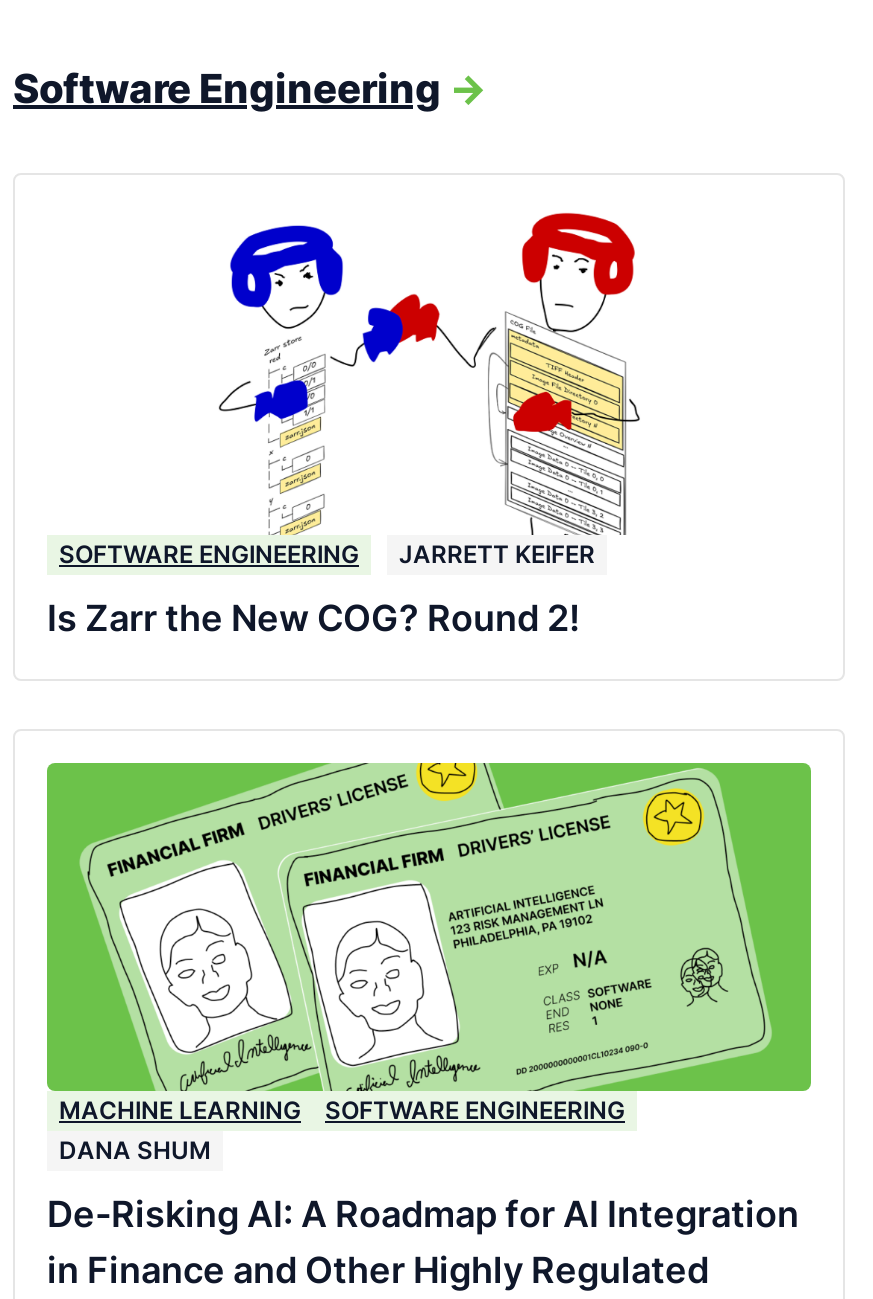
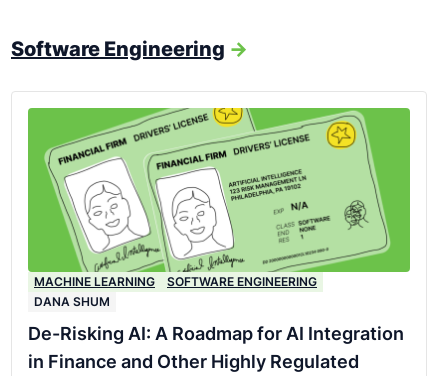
- [image]
- SOFTWARE ENGINEERING
- JARRETT KEIFER
- Is Zarr the New COG? Round 2!
